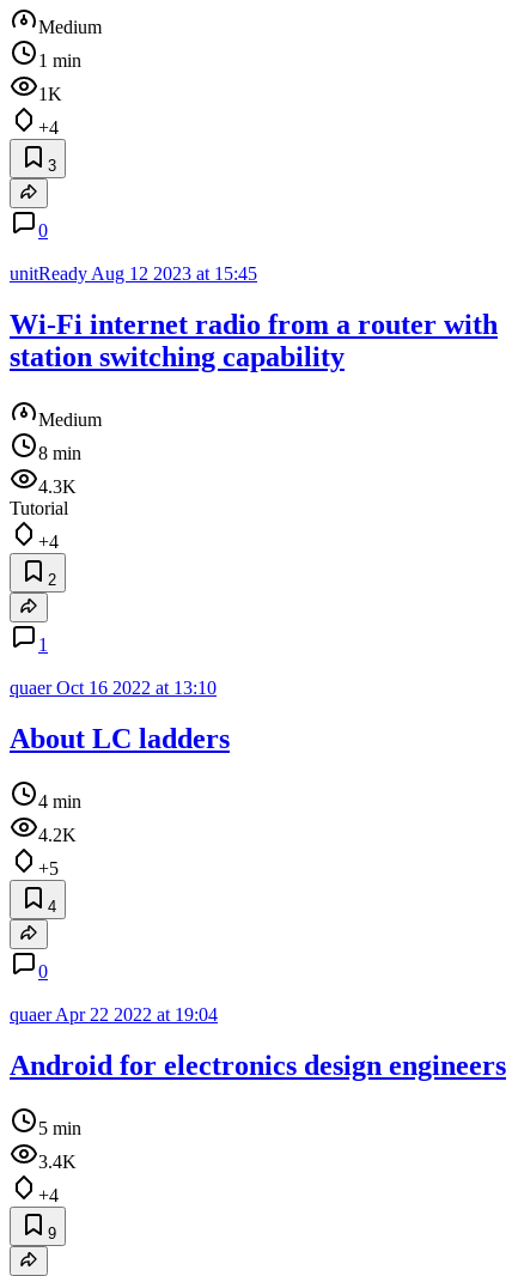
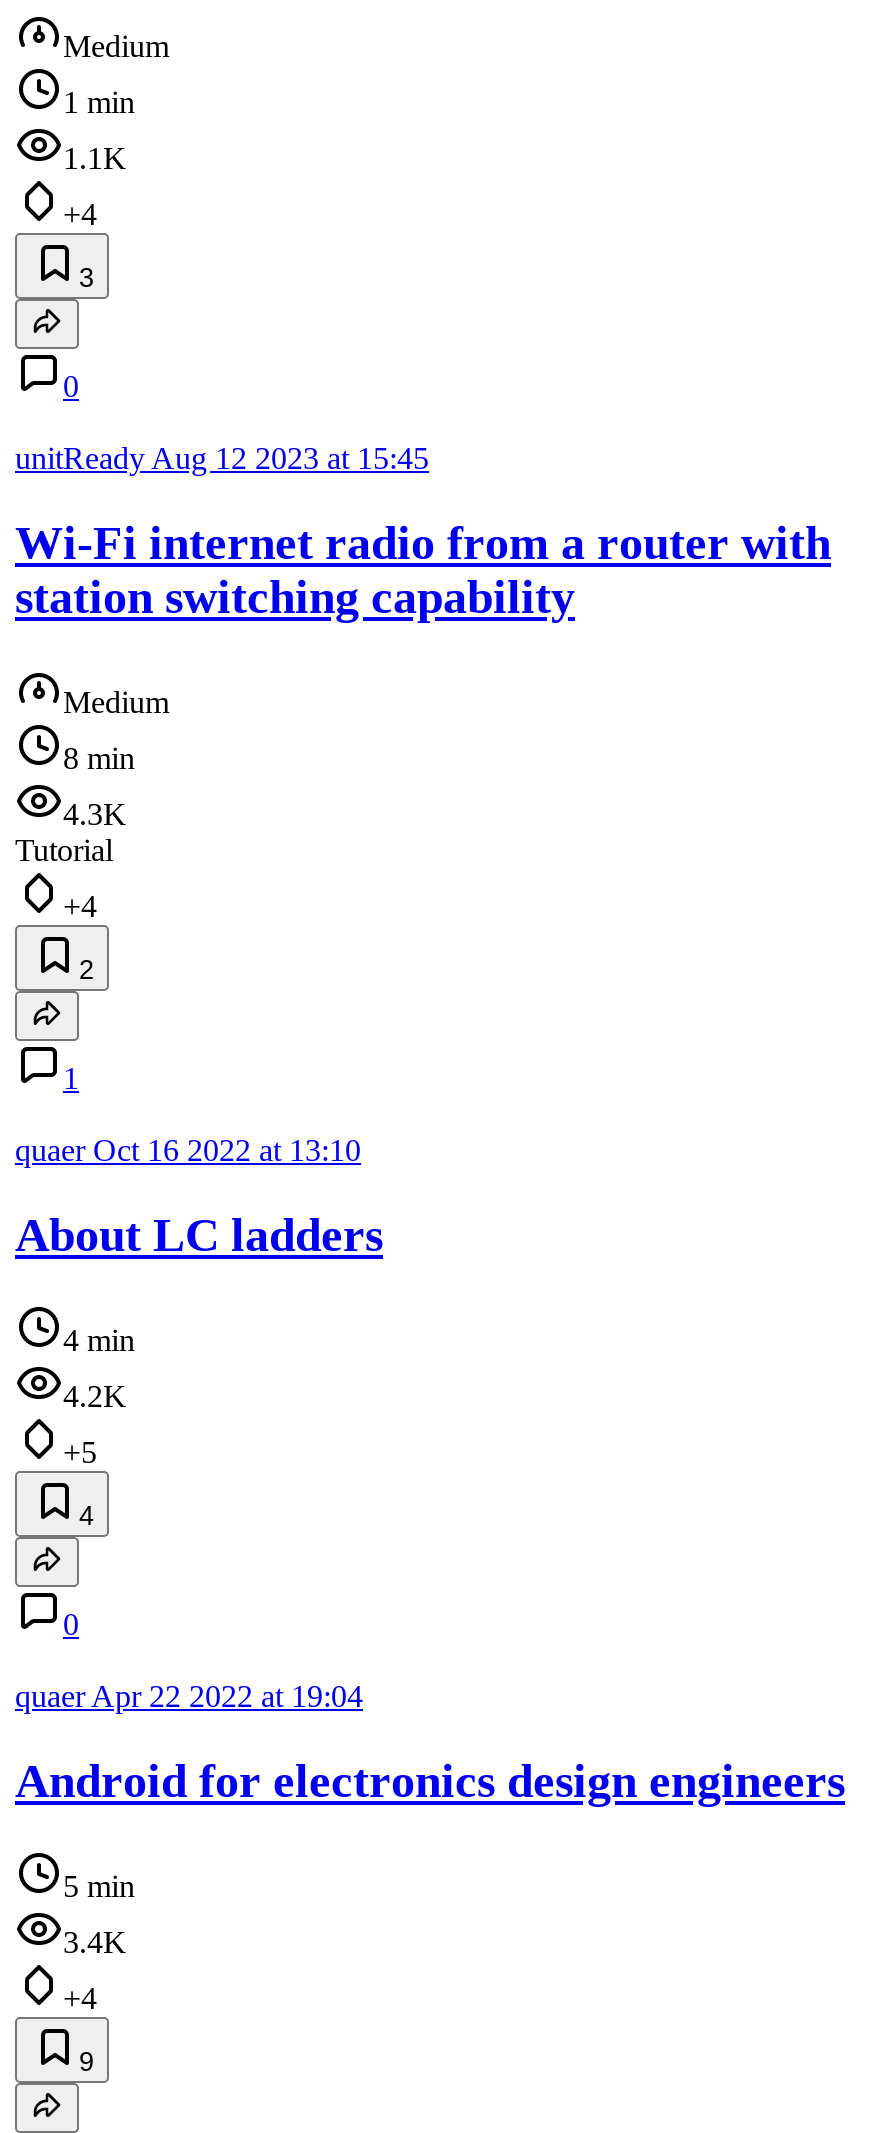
- 1K
+ 1.1K
